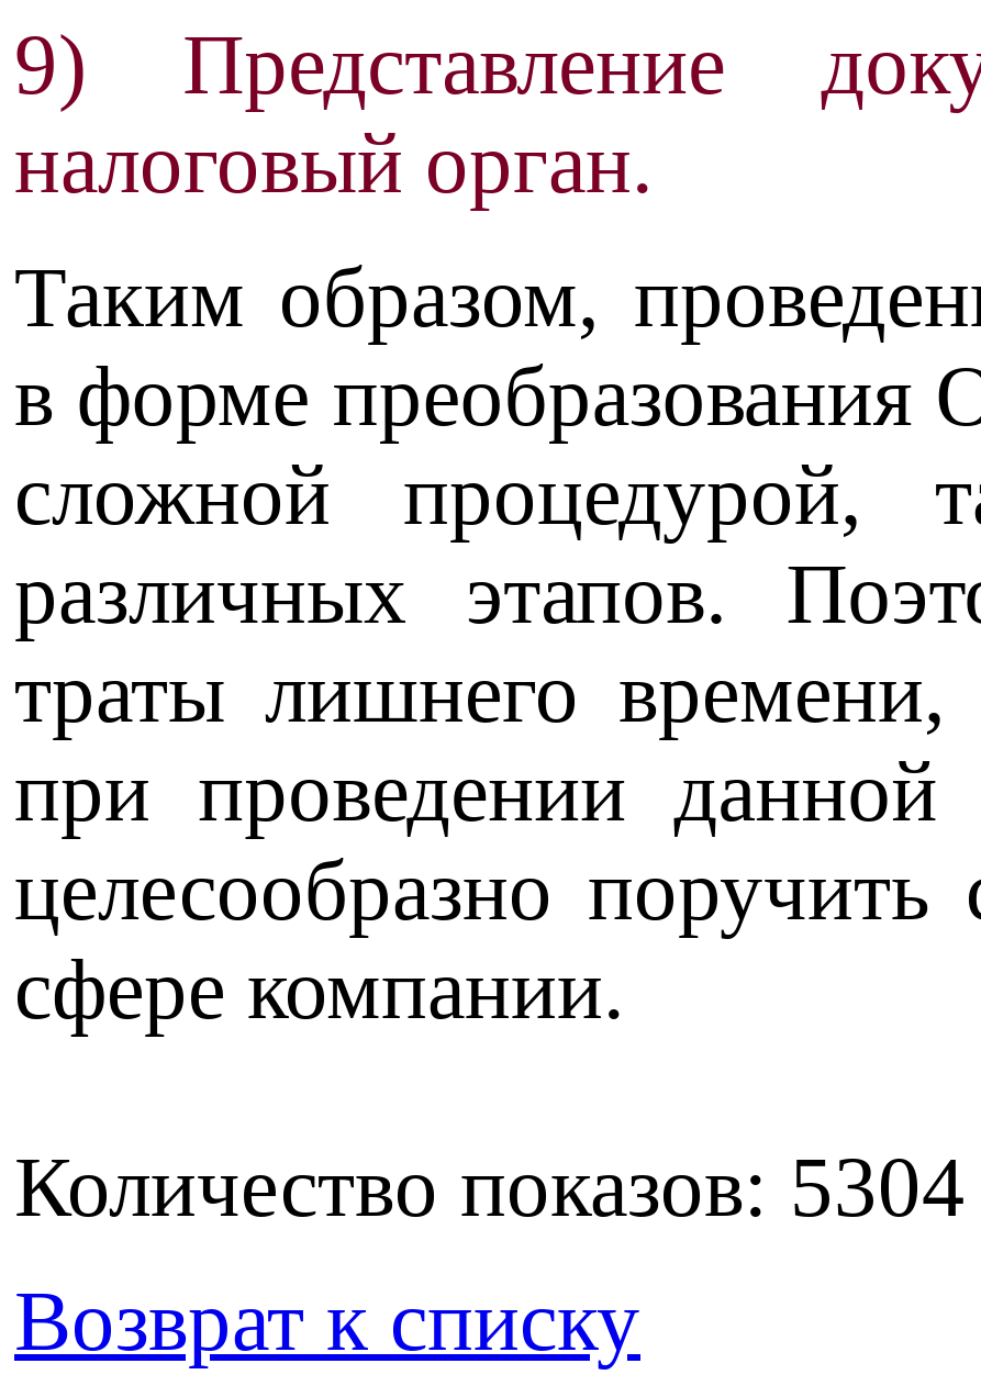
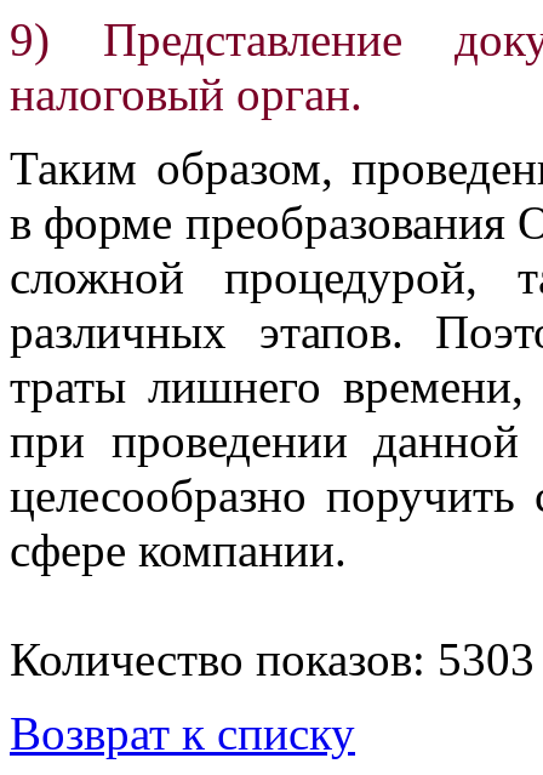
- Количество показов: 5304
+ Количество показов: 5303
